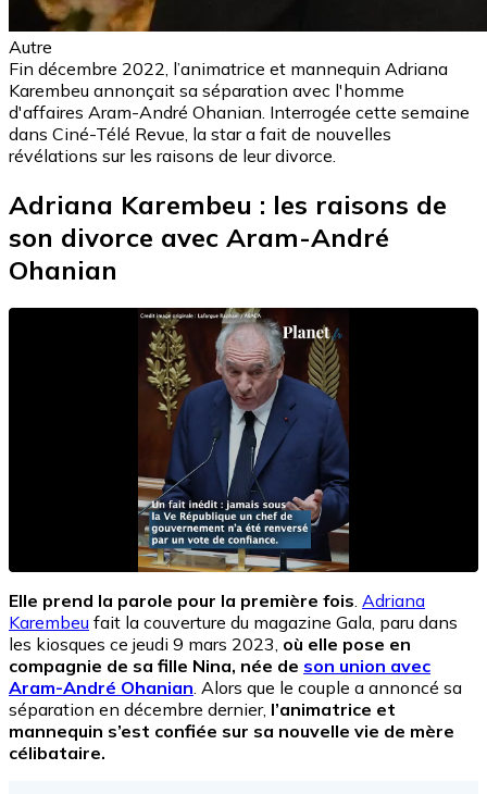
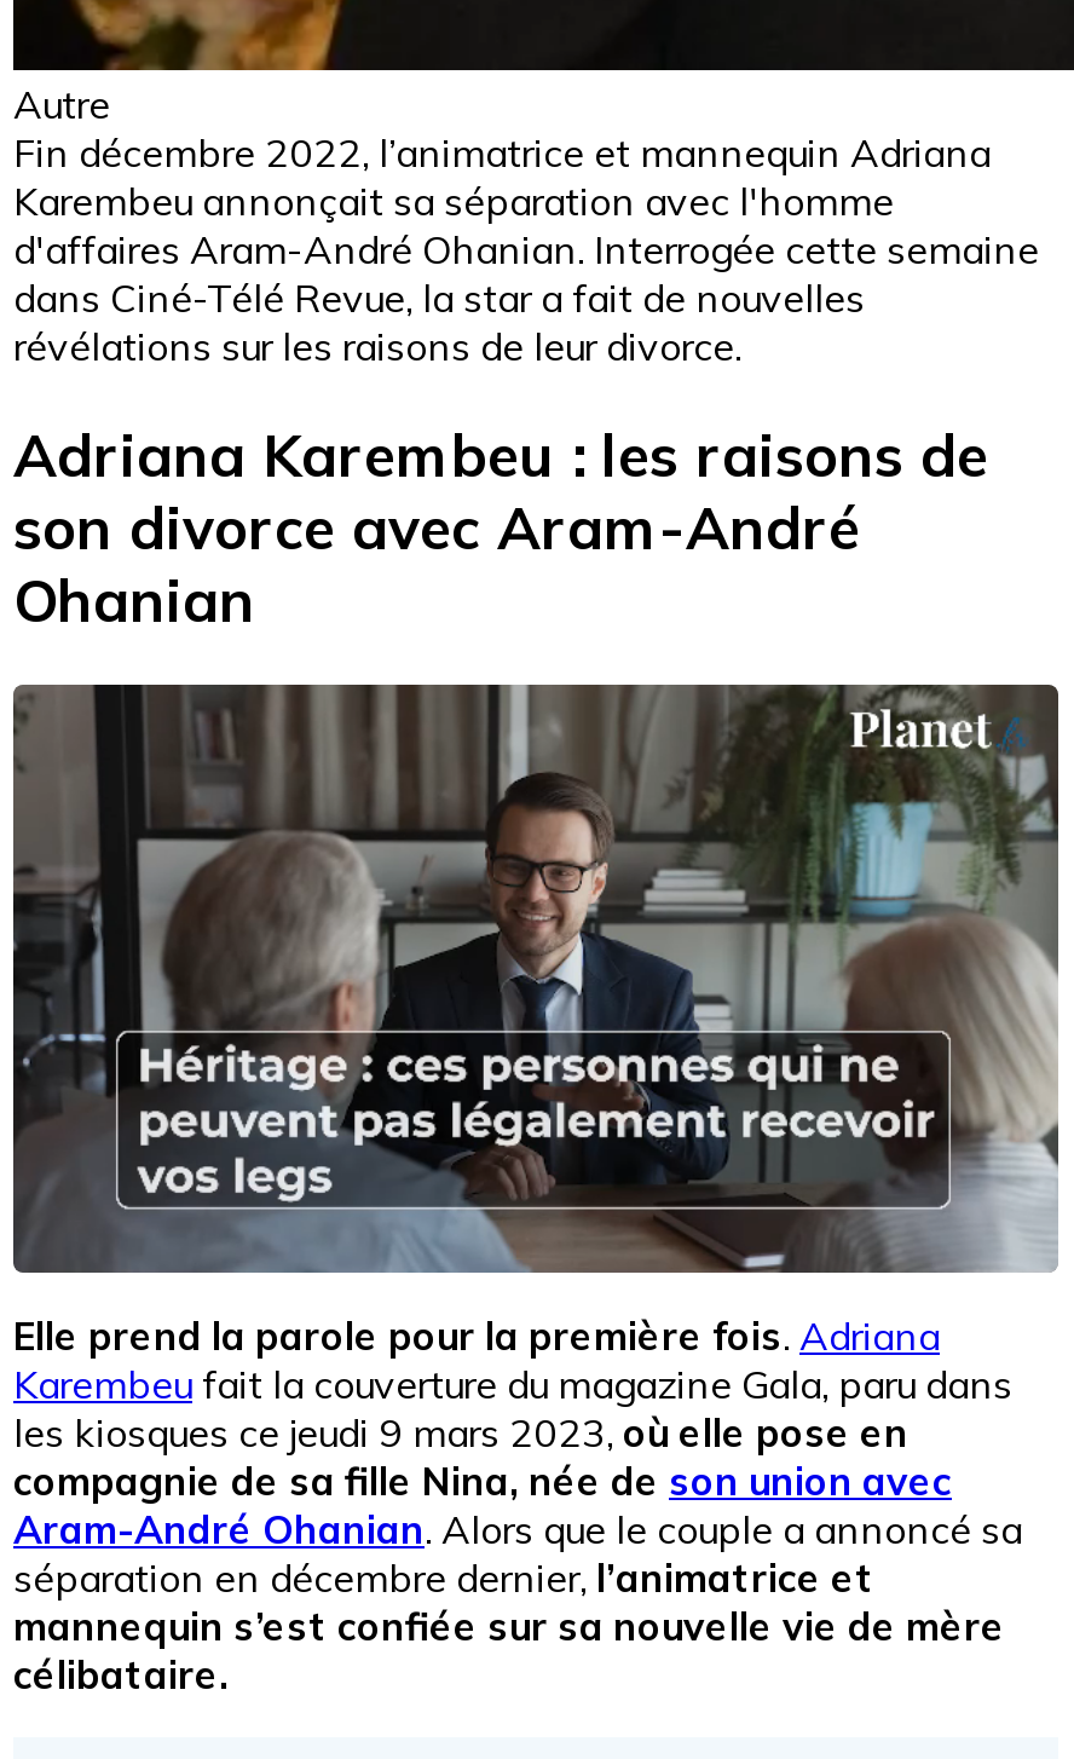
- [image]
+ [image]
